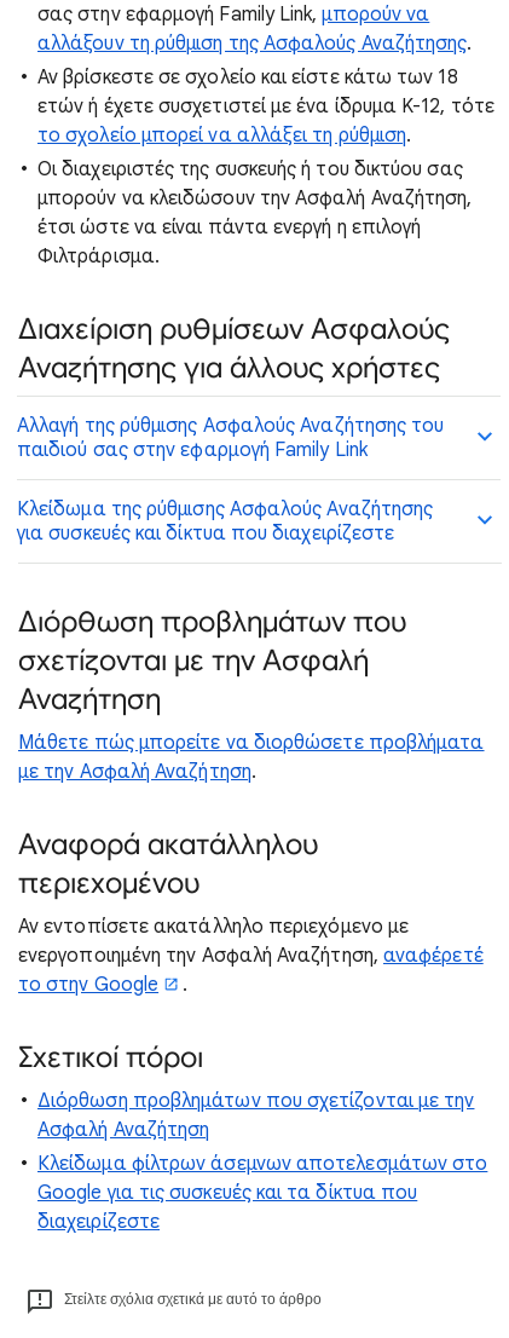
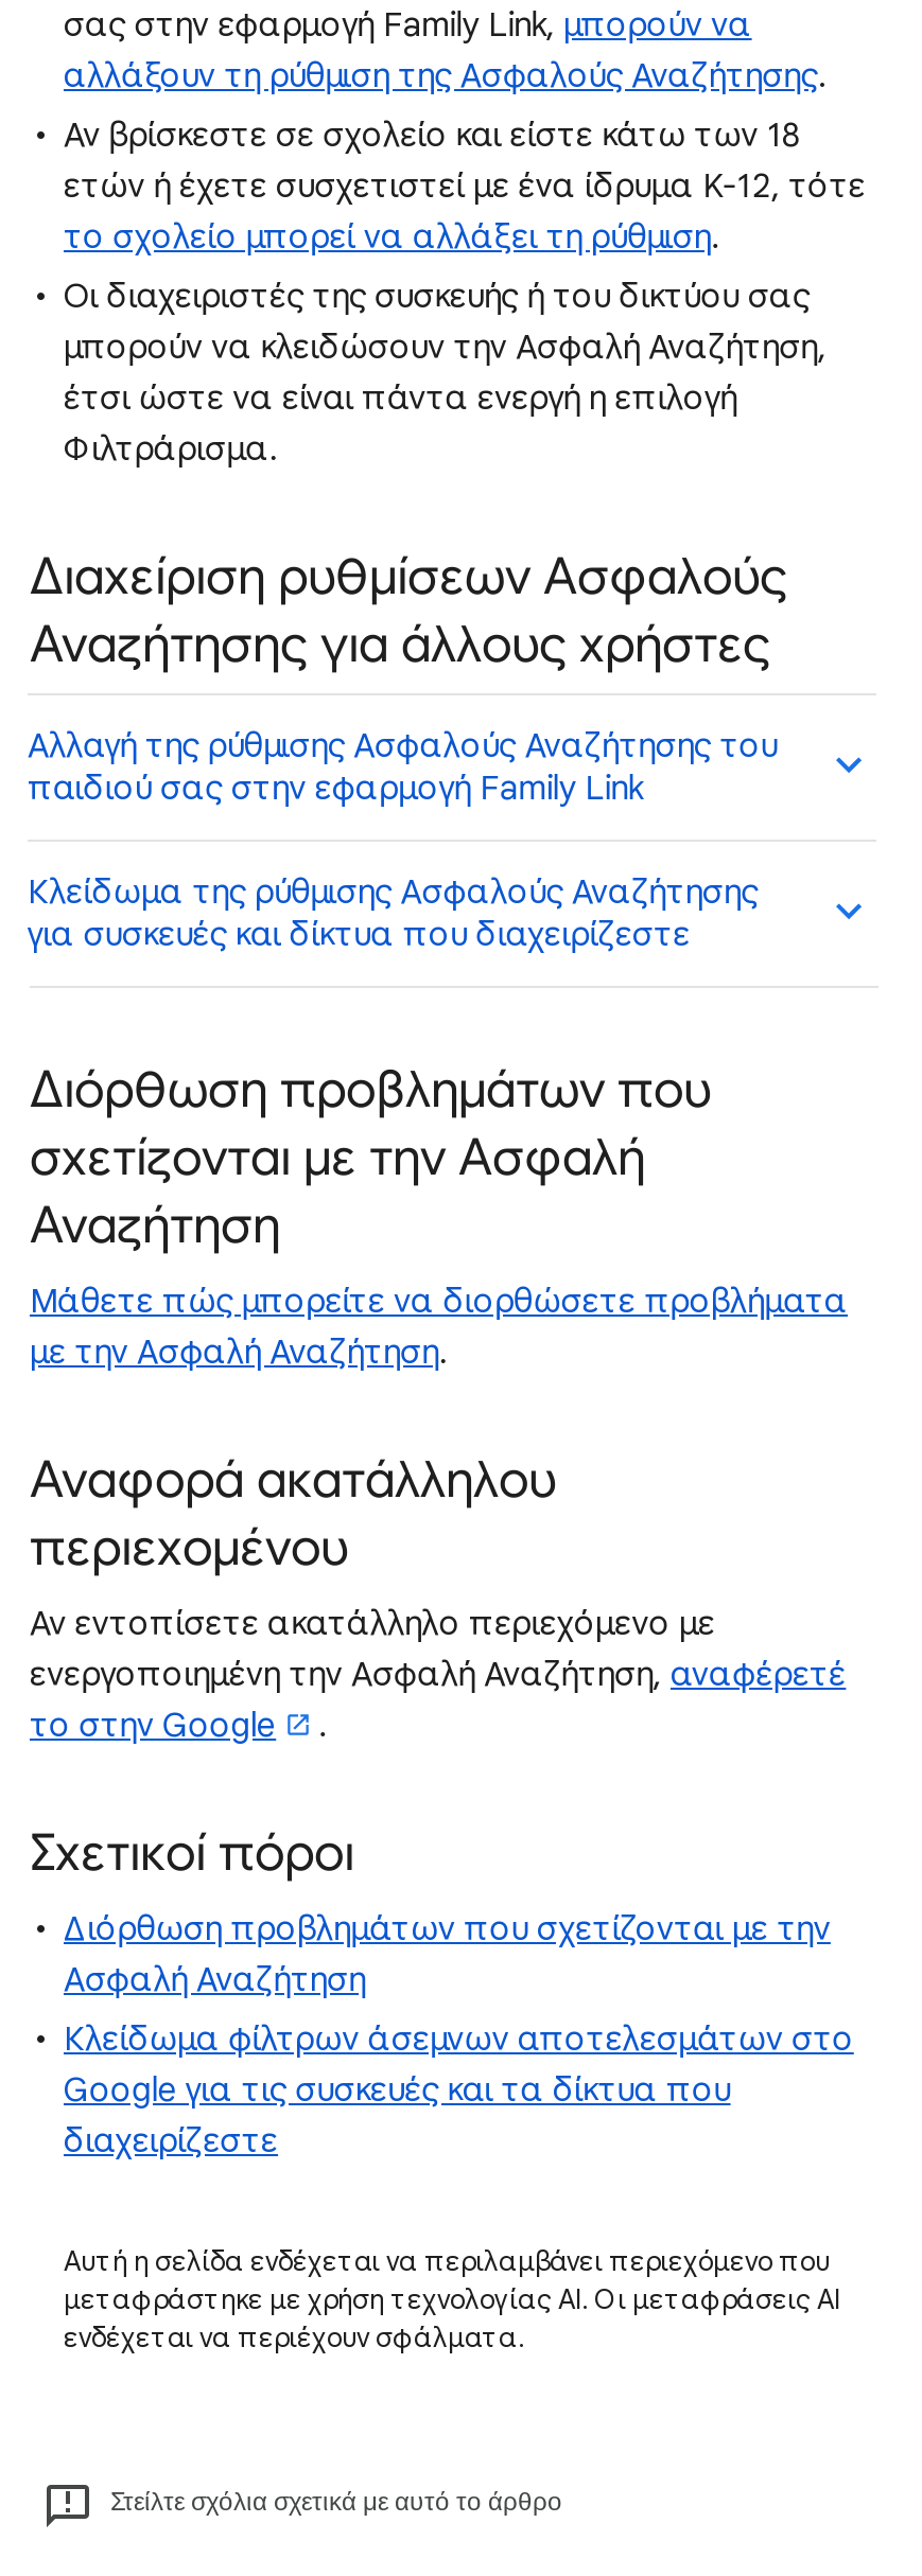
+ Αυτή η σελίδα ενδέχεται να περιλαμβάνει περιεχόμενο που
+ μεταφράστηκε με χρήση τεχνολογίας AI. Οι μεταφράσεις AI
+ ενδέχεται να περιέχουν σφάλματα.
